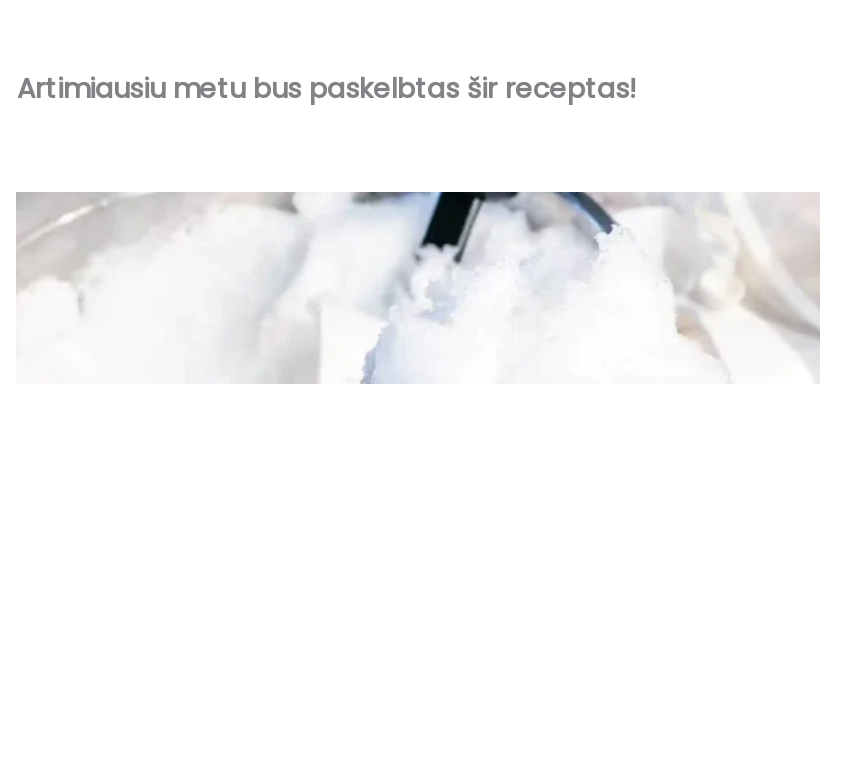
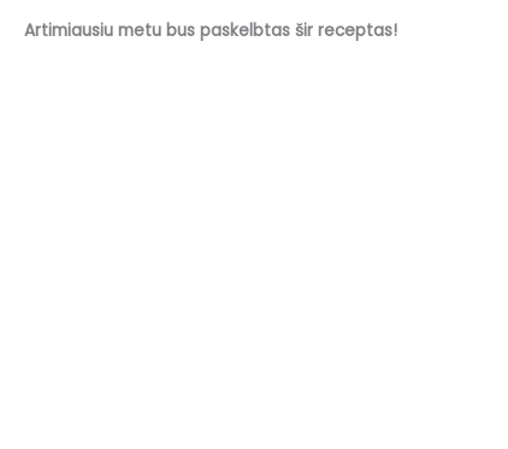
- [image]
